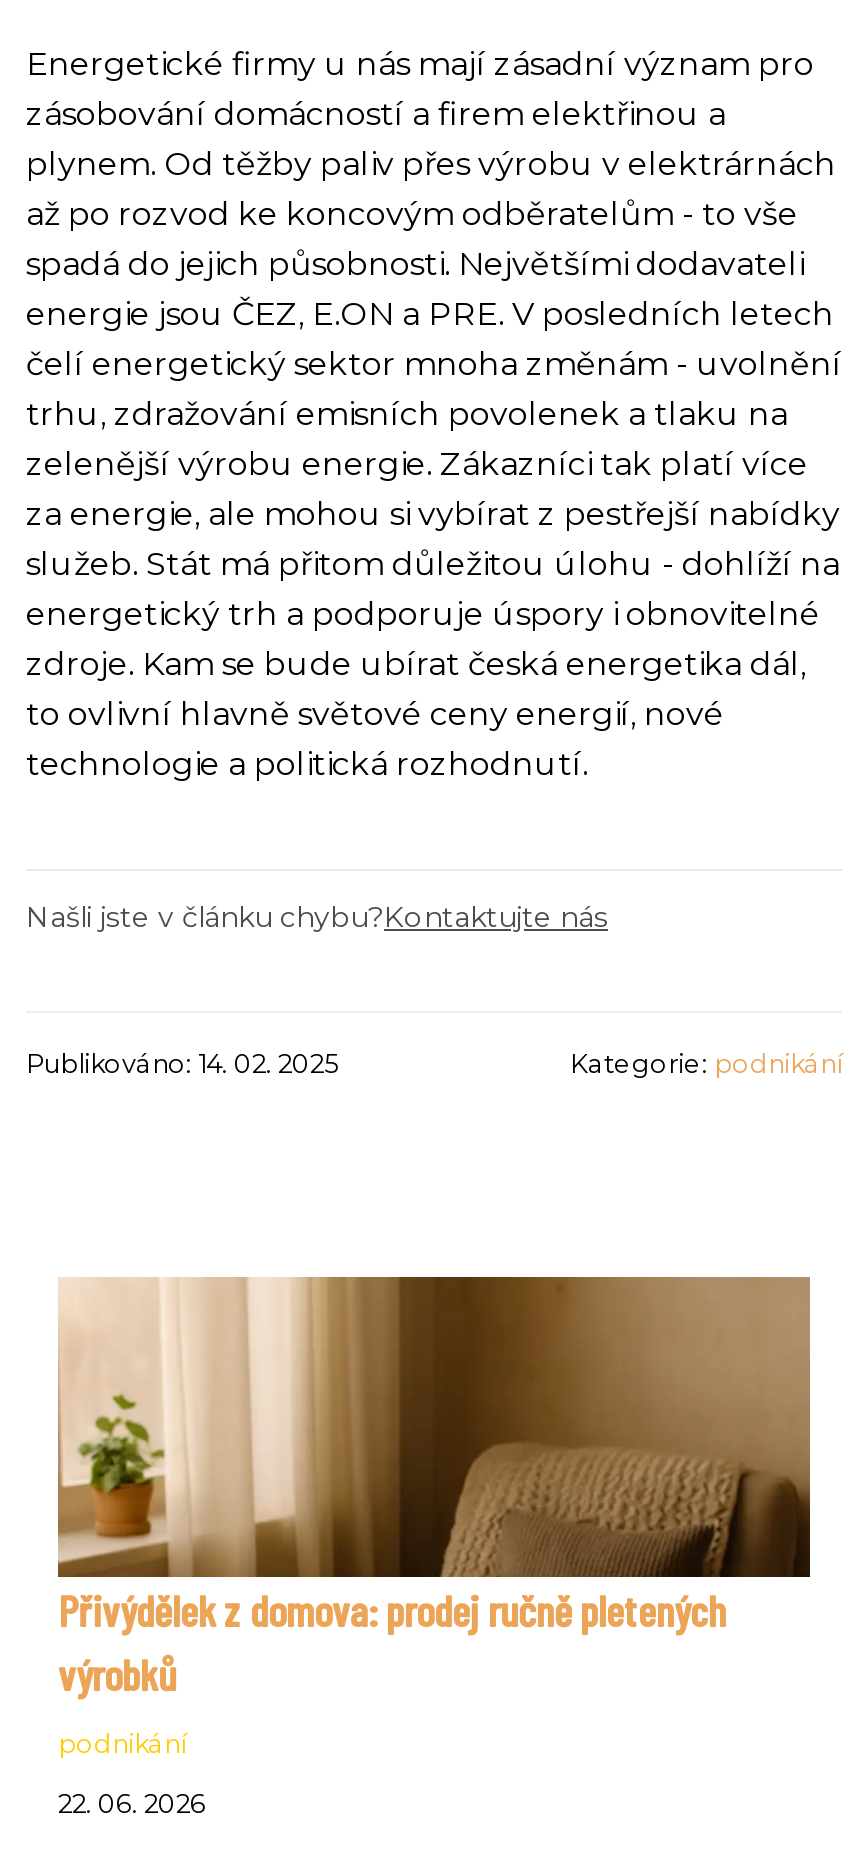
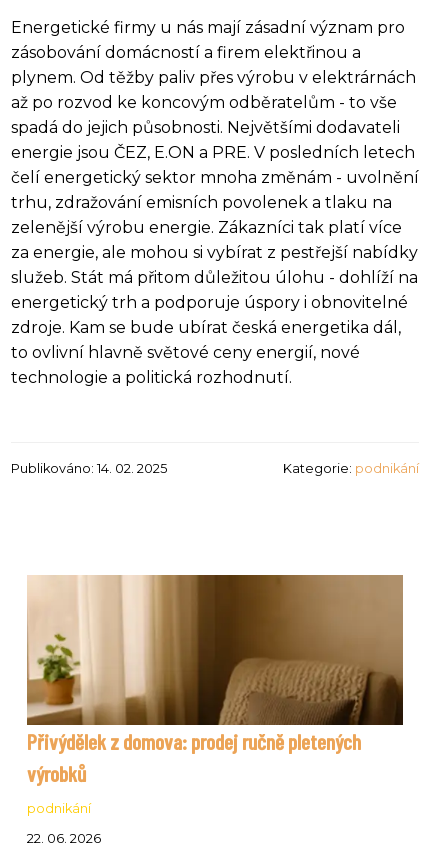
- Našli jste v článku chybu?Kontaktujte nás
